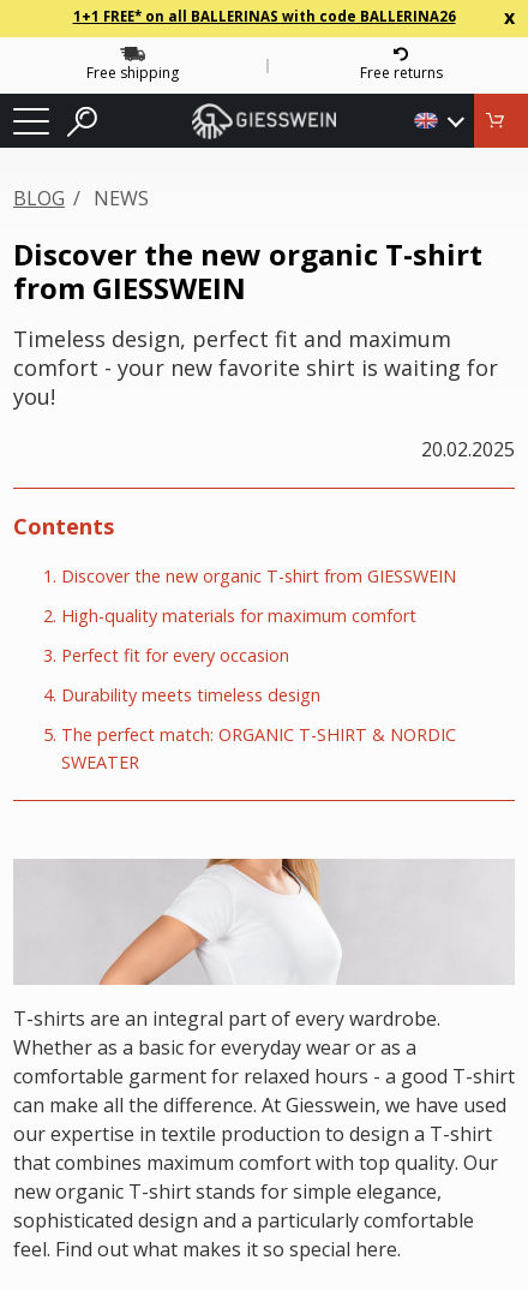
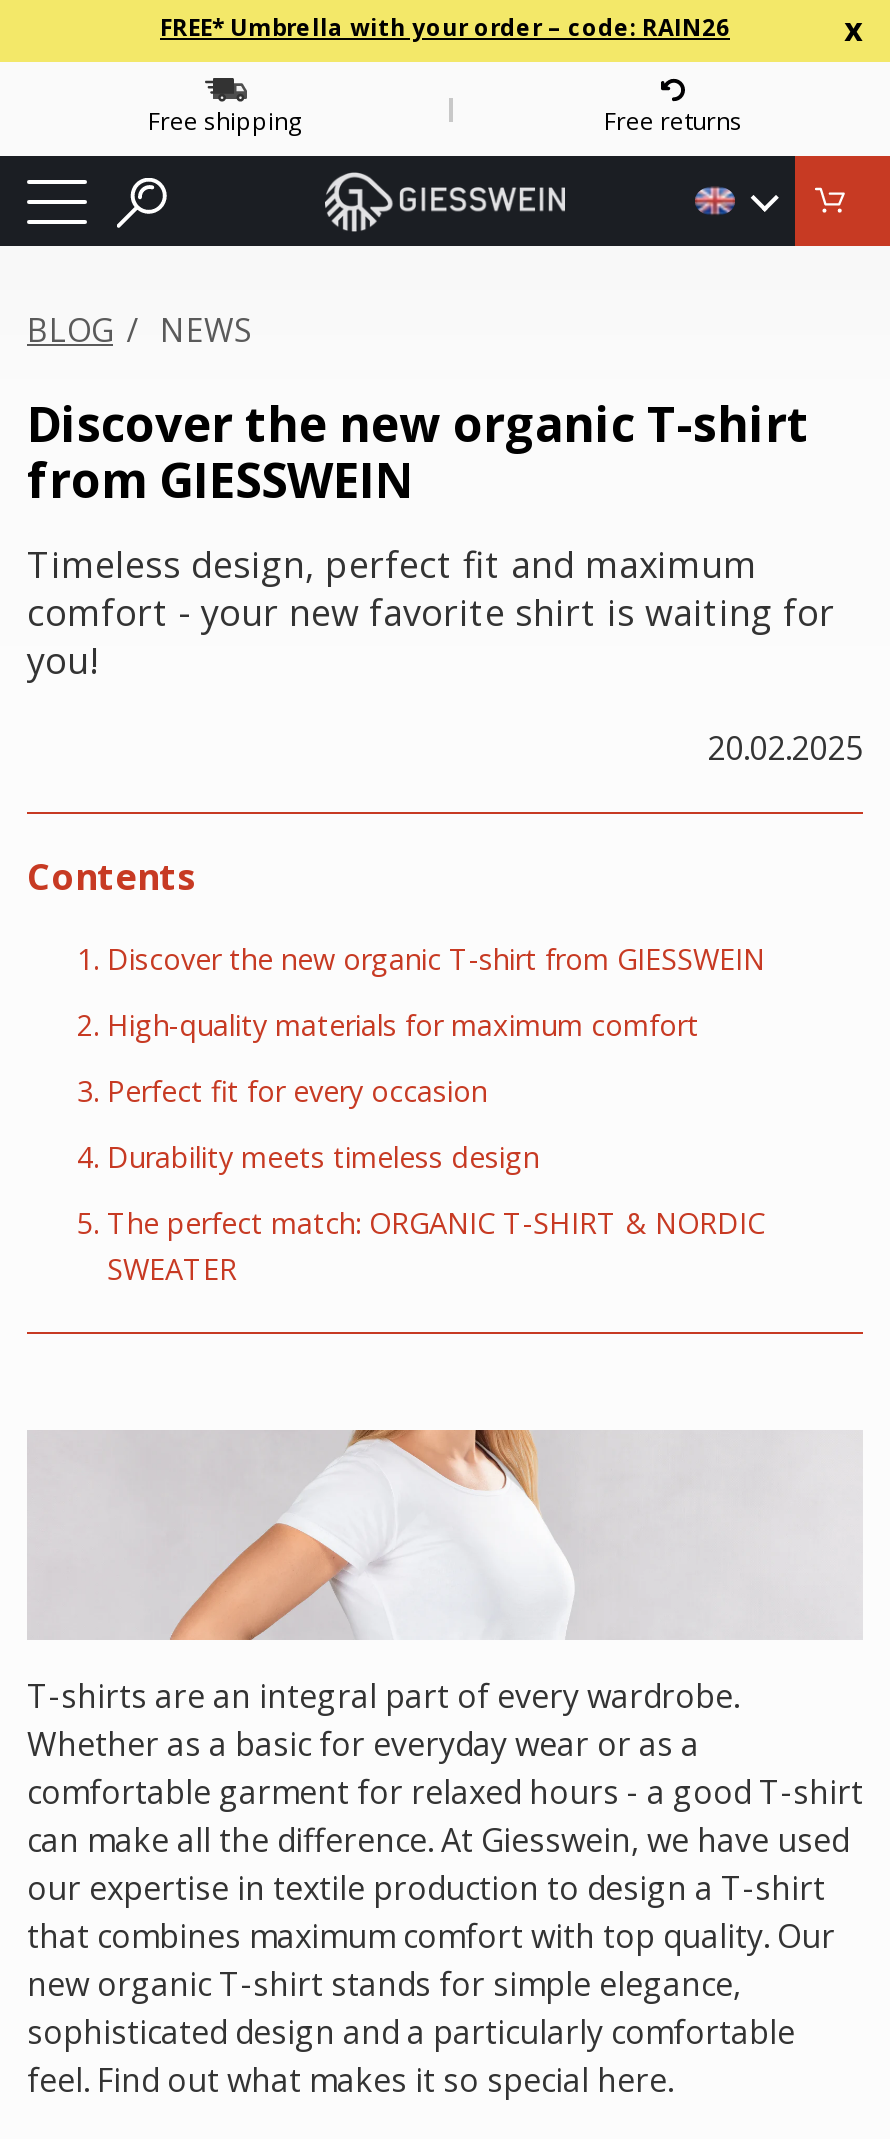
- 1+1 FREE* on all BALLERINAS with code BALLERINA26
+ FREE* Umbrella with your order – code: RAIN26
